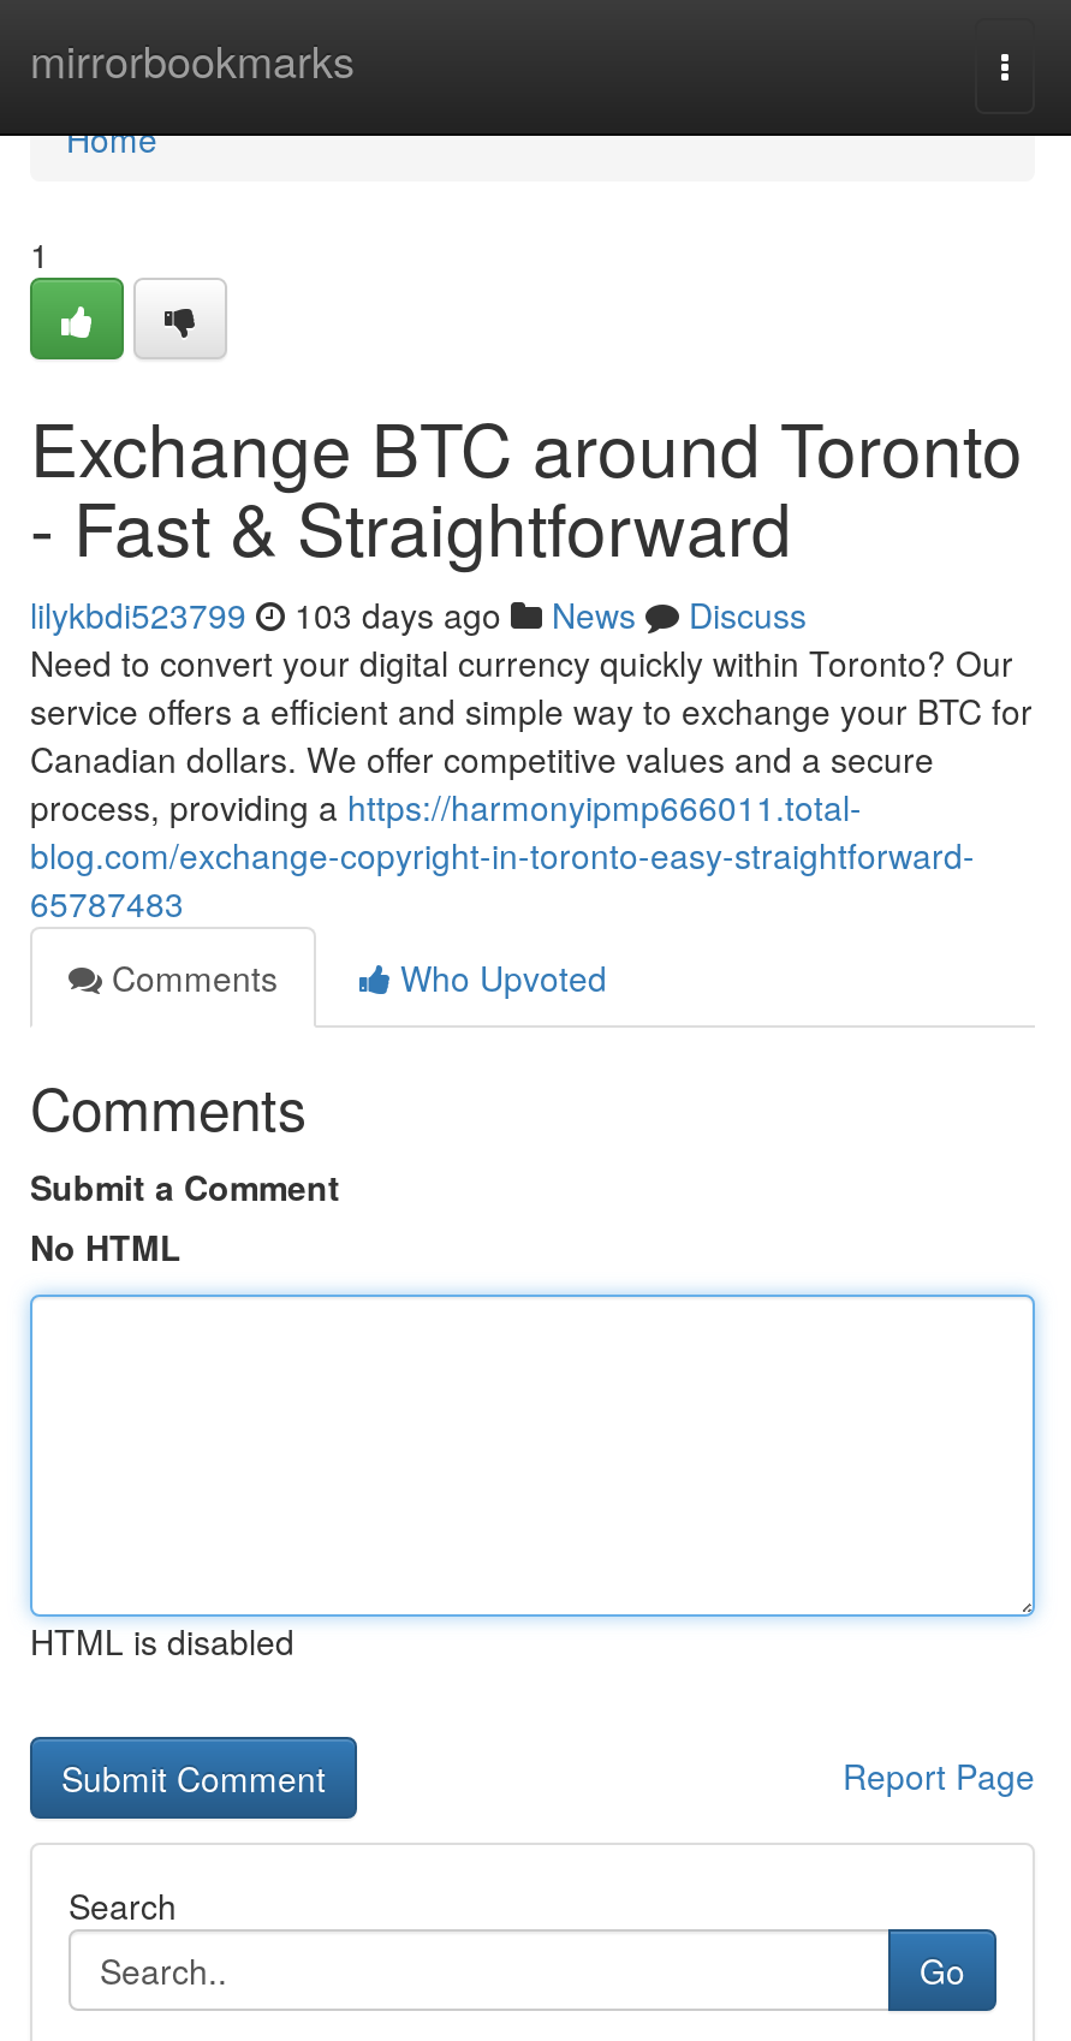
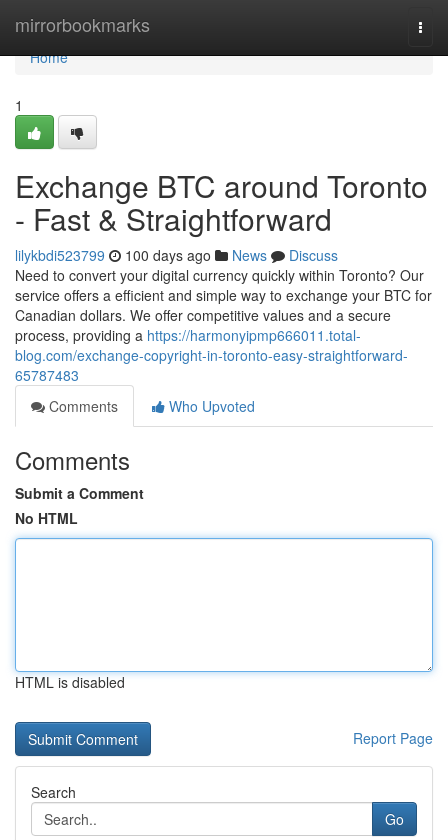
- lilykbdi523799 103 days ago News Discuss
+ lilykbdi523799 100 days ago News Discuss
